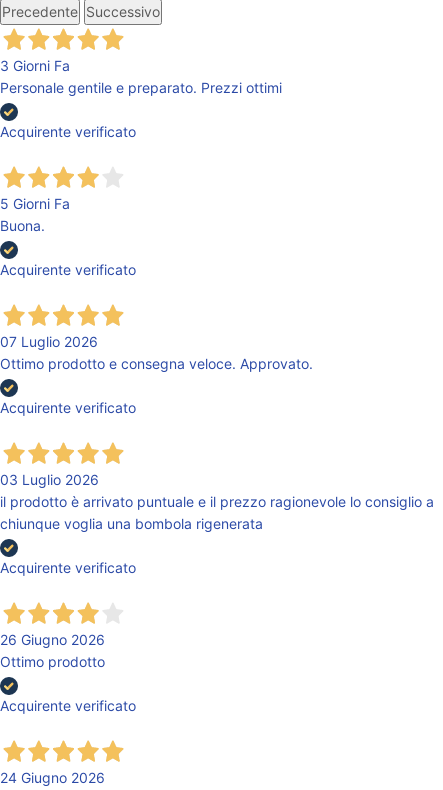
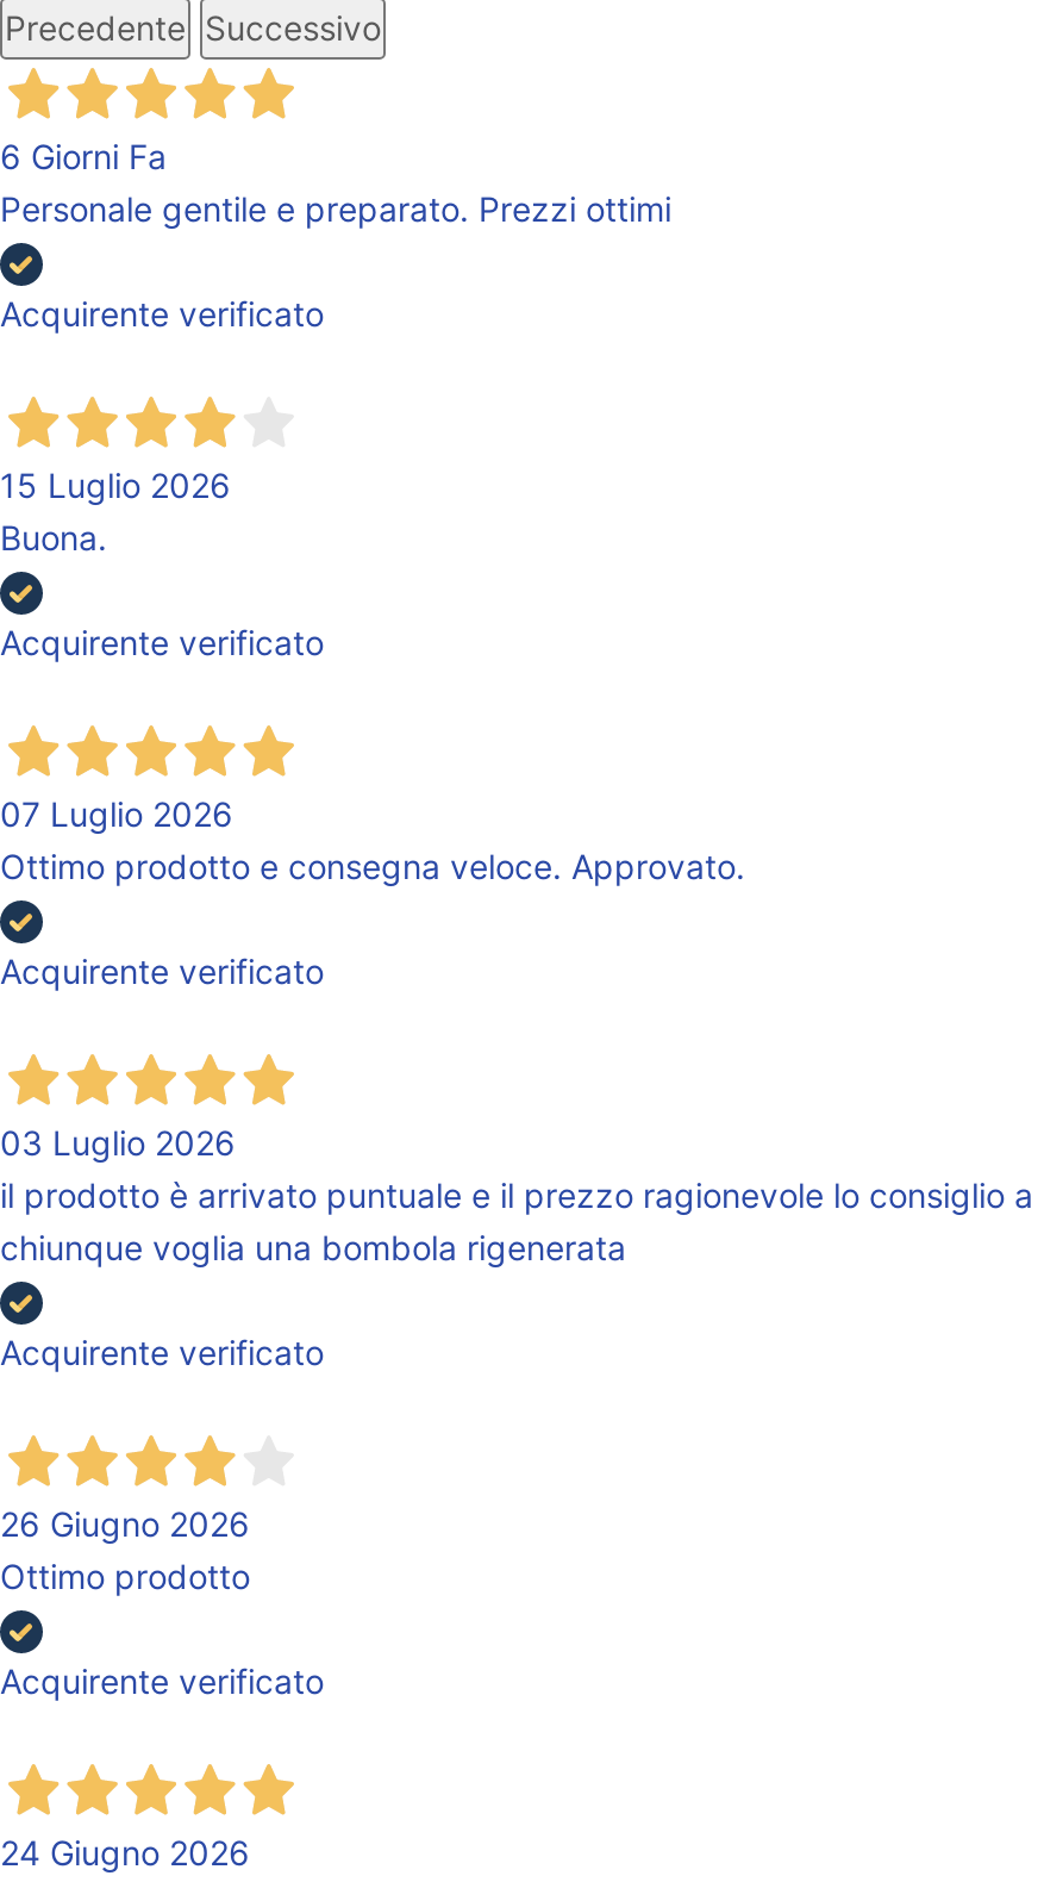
- 3 Giorni Fa
+ 6 Giorni Fa

- 5 Giorni Fa
+ 15 Luglio 2026
